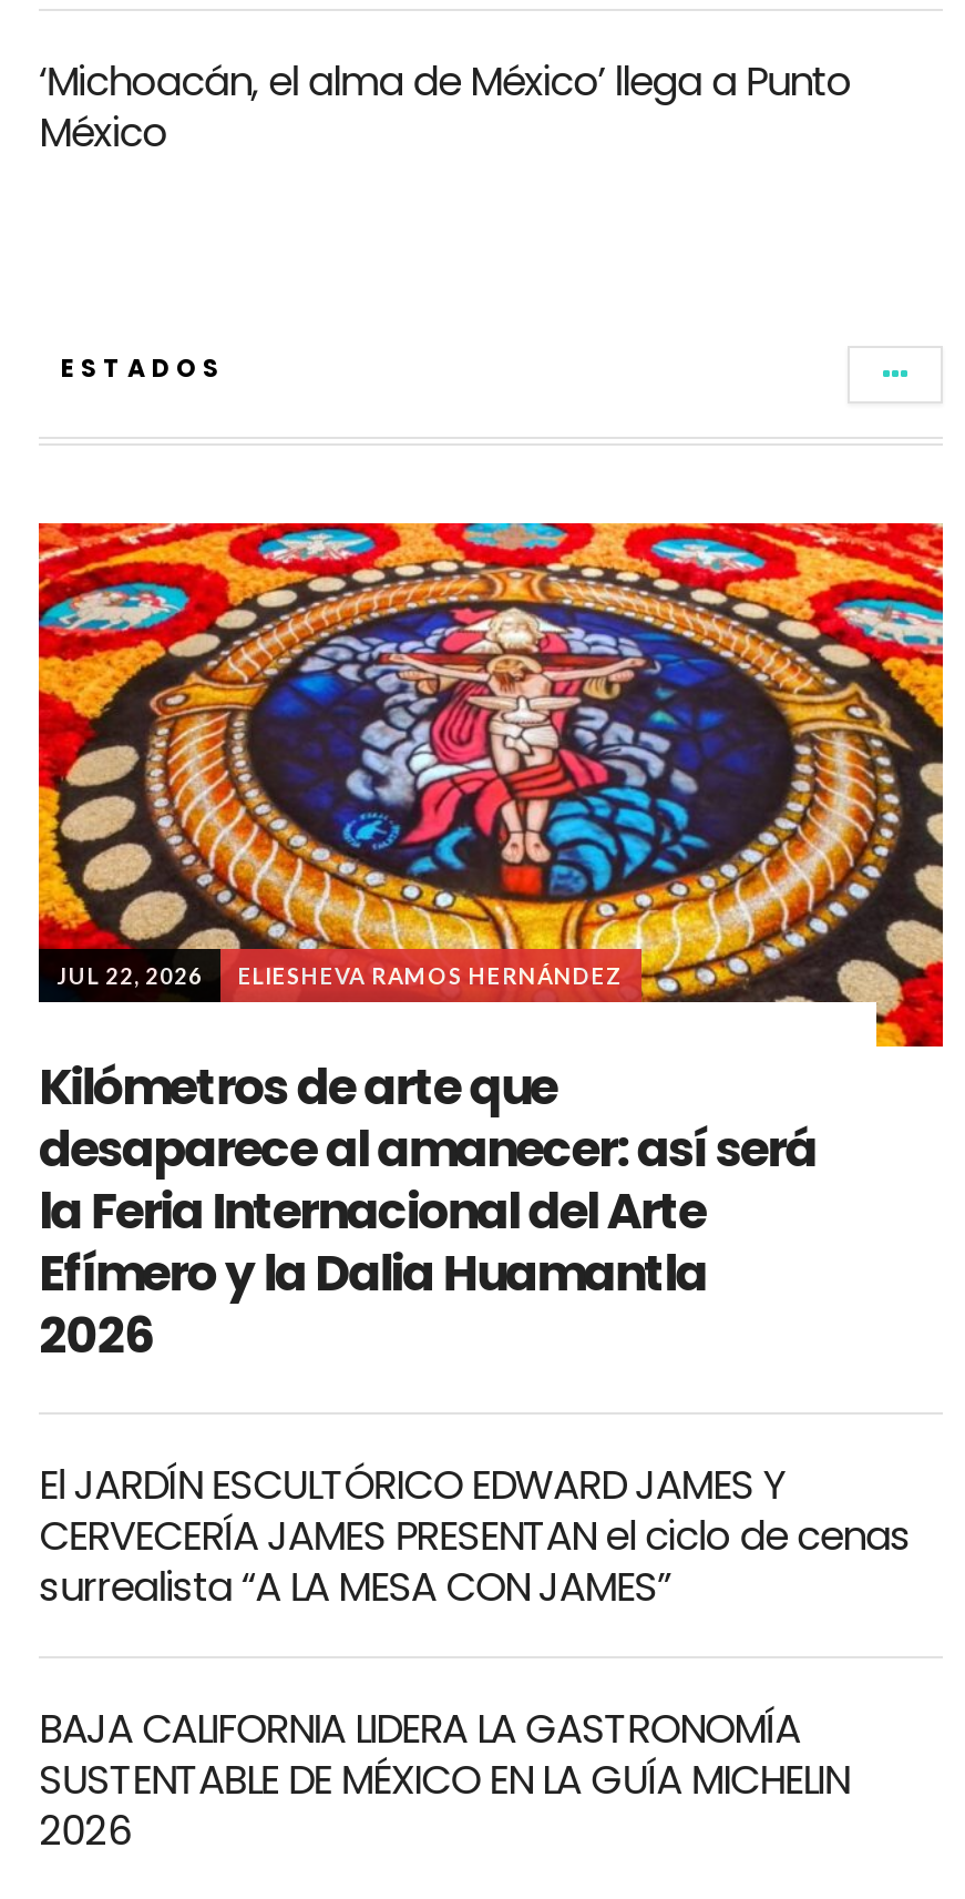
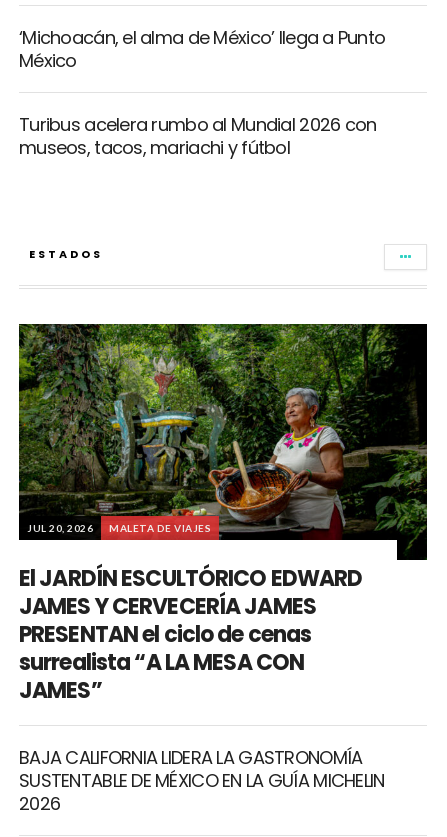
+ Turibus acelera rumbo al Mundial 2026 con
+ museos, tacos, mariachi y fútbol

moved down: ESTADOS

- [image]
- JUL 22, 2026
- ELIESHEVA RAMOS HERNÁNDEZ
- Kilómetros de arte que
- desaparece al amanecer: así será
- la Feria Internacional del Arte
- Efímero y la Dalia Huamantla
- 2026
- El JARDÍN ESCULTÓRICO EDWARD JAMES Y
- CERVECERÍA JAMES PRESENTAN el ciclo de cenas
- surrealista “A LA MESA CON JAMES”
+ [image]
+ JUL 20, 2026
+ MALETA DE VIAJES
+ El JARDÍN ESCULTÓRICO EDWARD
+ JAMES Y CERVECERÍA JAMES
+ PRESENTAN el ciclo de cenas
+ surrealista “A LA MESA CON
+ JAMES”
